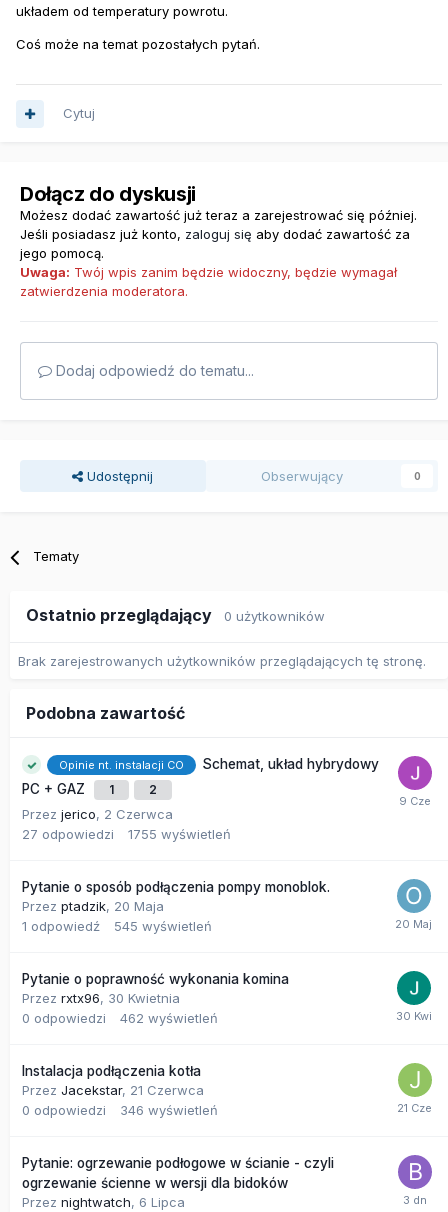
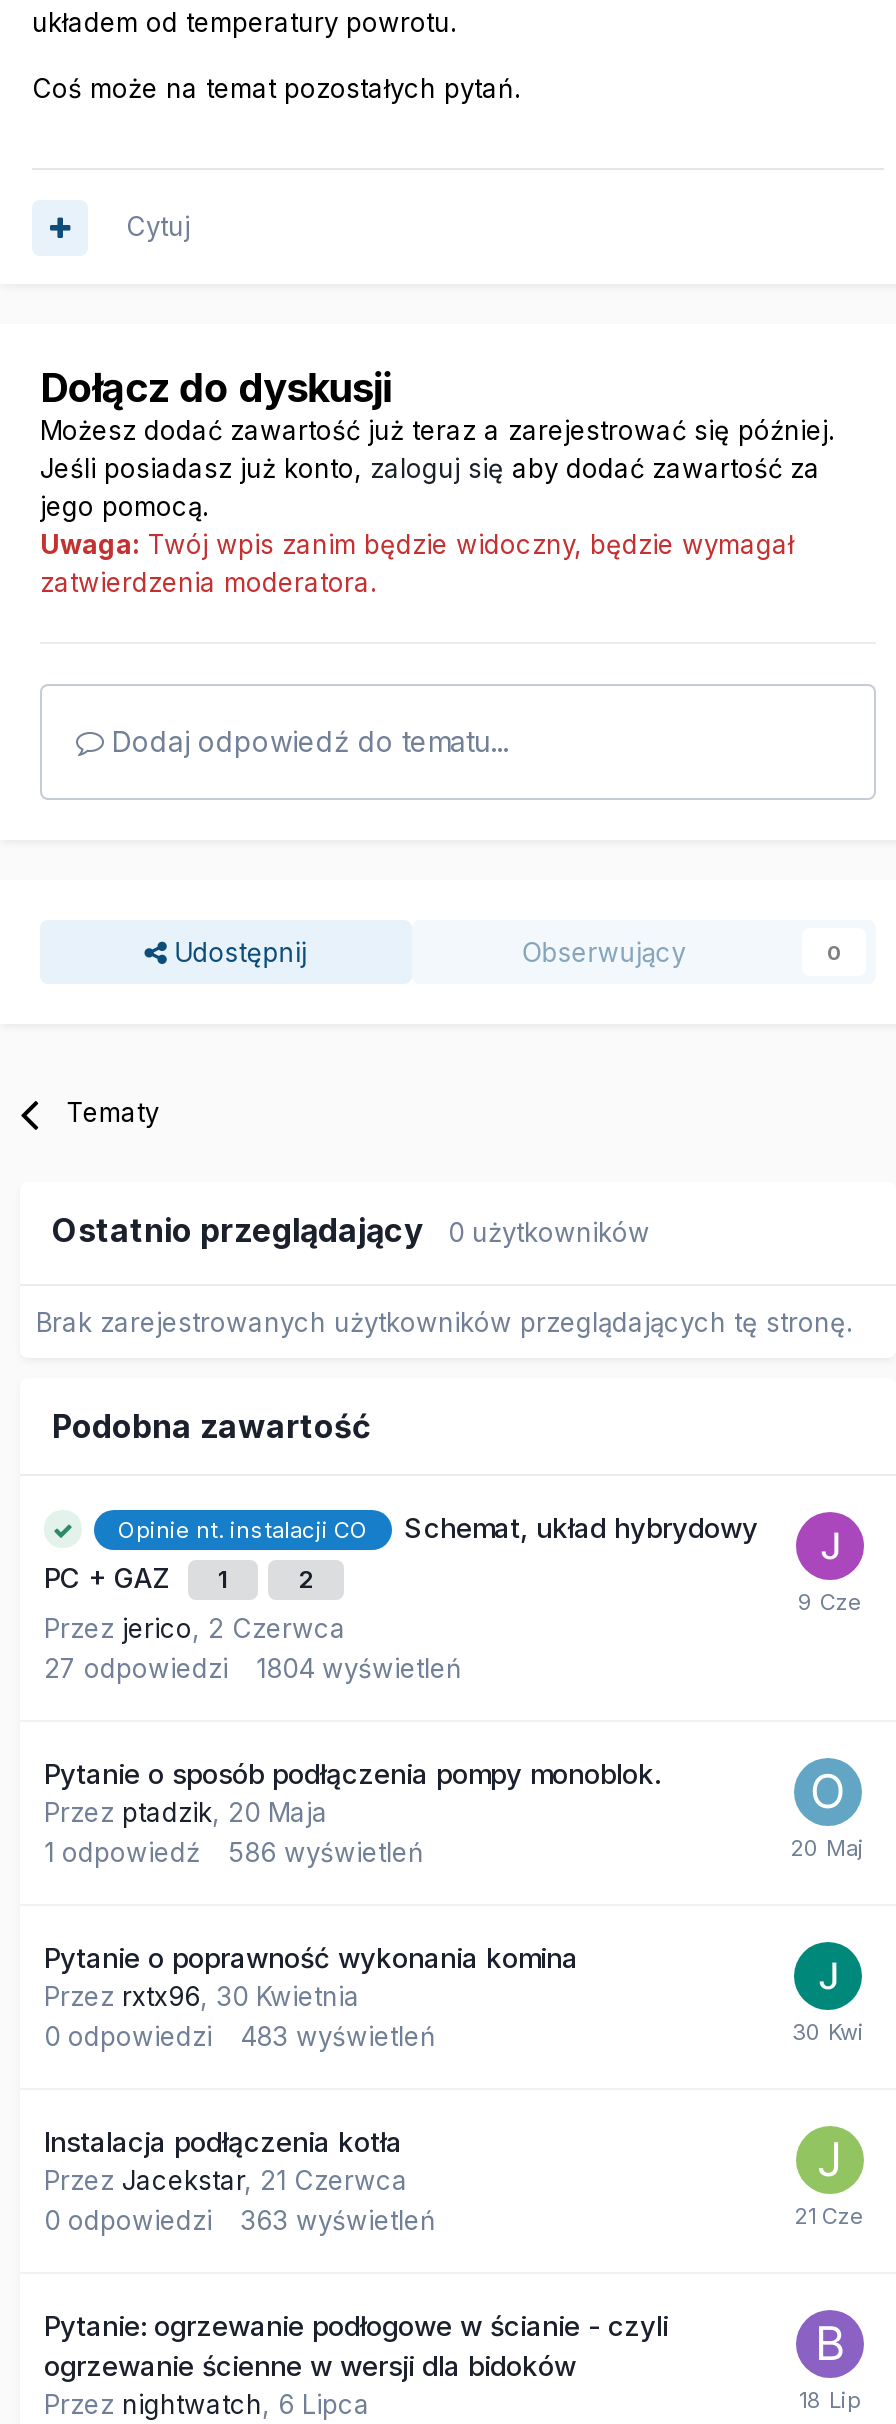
- 27 odpowiedzi 1755 wyświetleń
+ 27 odpowiedzi 1804 wyświetleń

- 1 odpowiedź 545 wyświetleń
+ 1 odpowiedź 586 wyświetleń

- 0 odpowiedzi 462 wyświetleń
+ 0 odpowiedzi 483 wyświetleń

- 0 odpowiedzi 346 wyświetleń
+ 0 odpowiedzi 363 wyświetleń
